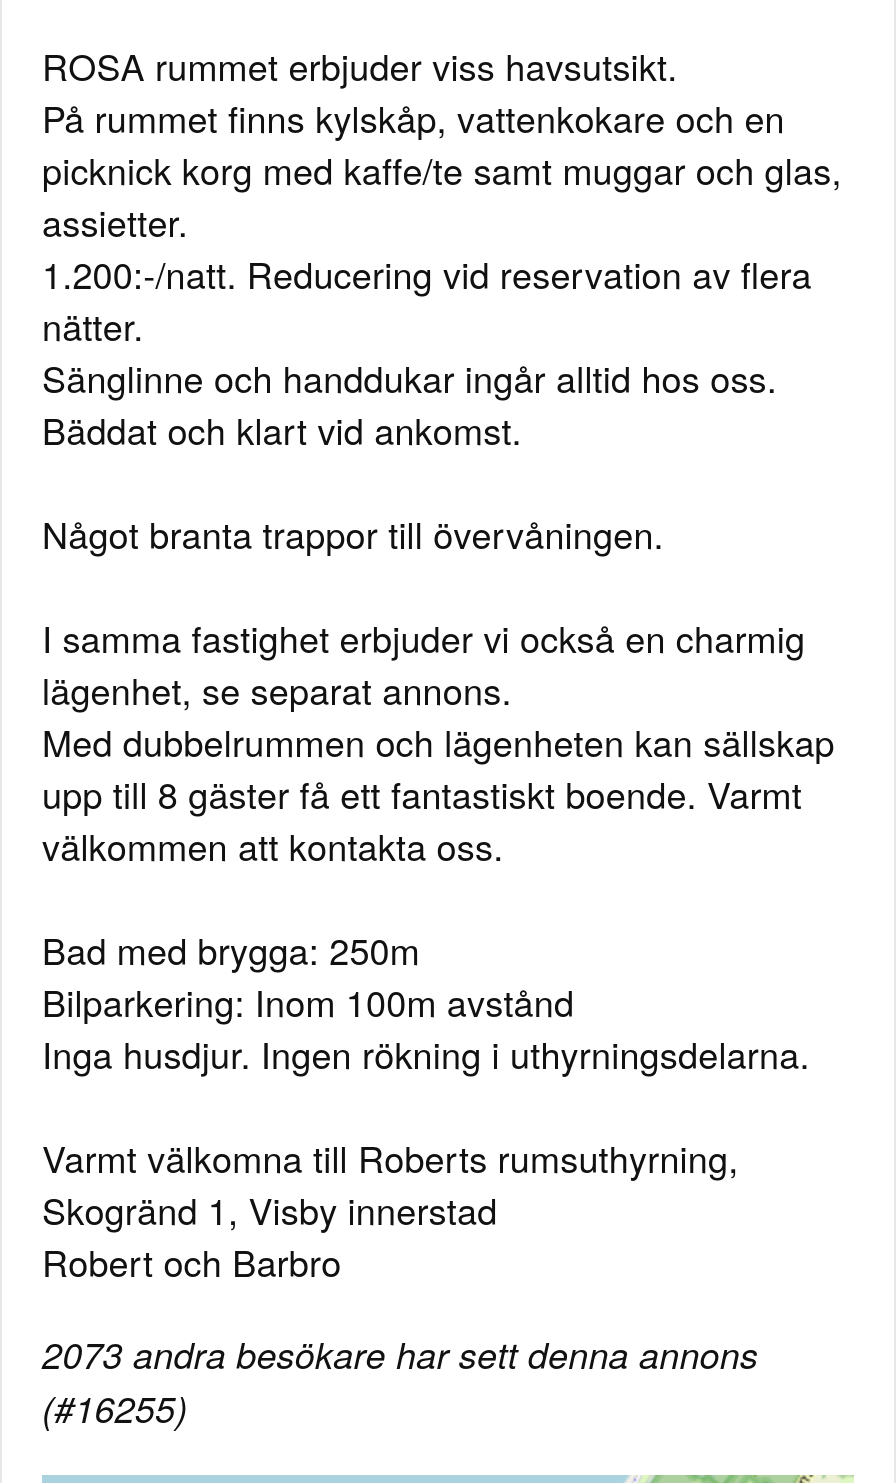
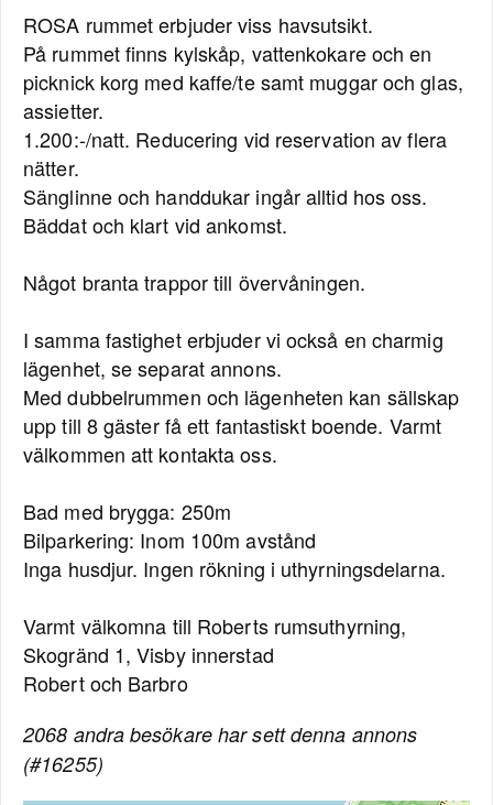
- 2073 andra besökare har sett denna annons
+ 2068 andra besökare har sett denna annons
